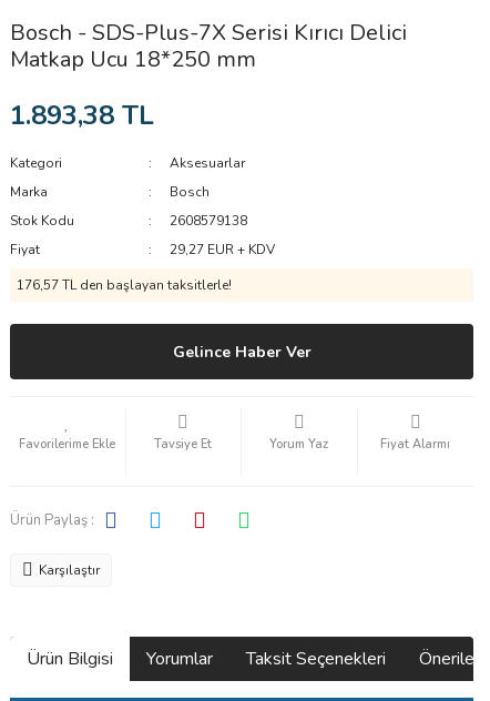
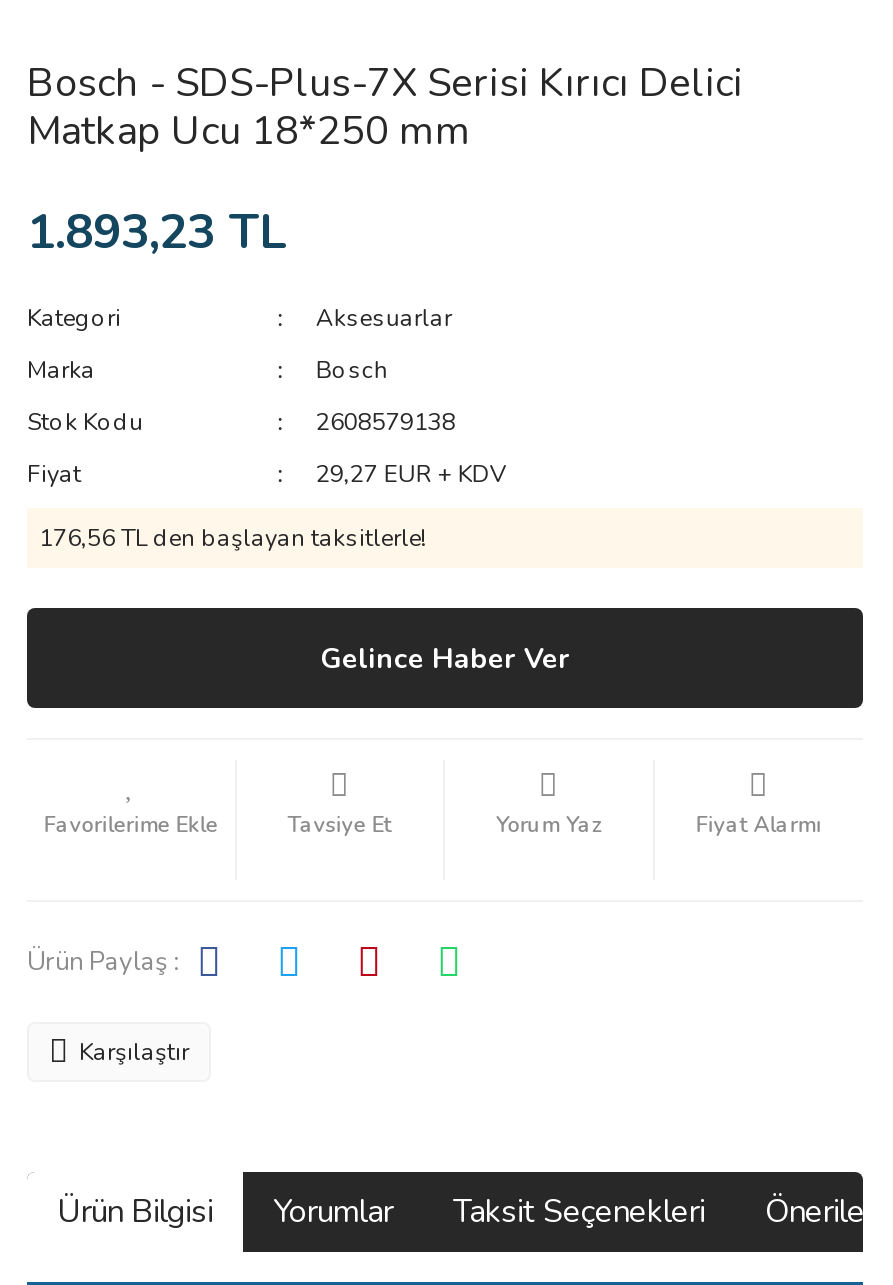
- 1.893,38 TL
+ 1.893,23 TL

- 176,57 TL den başlayan taksitlerle!
+ 176,56 TL den başlayan taksitlerle!
